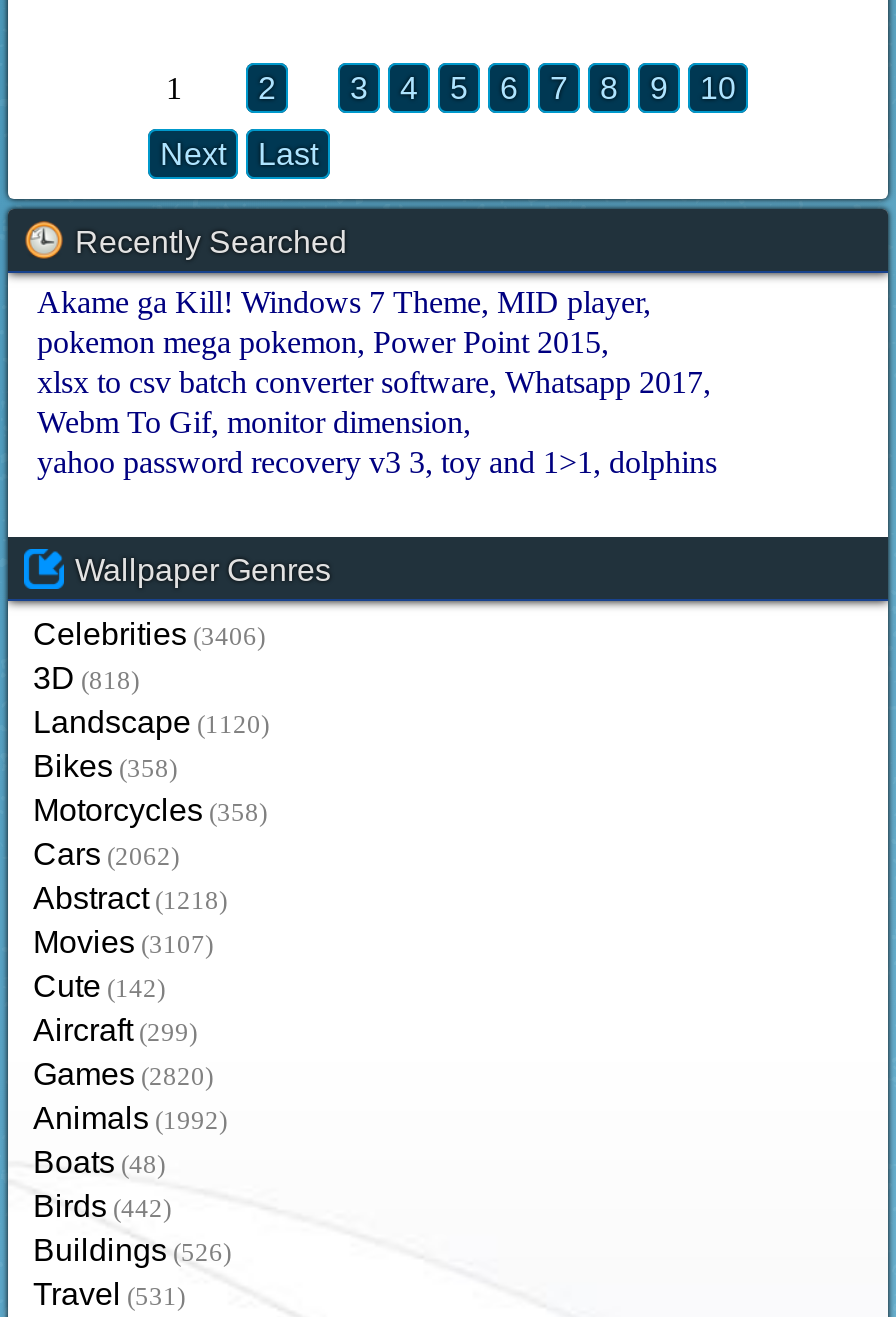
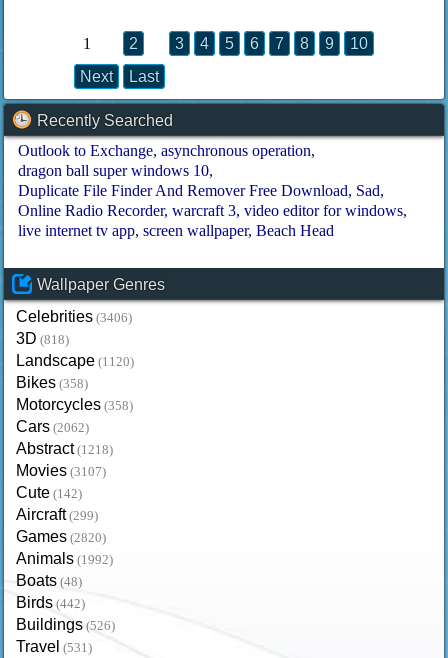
- Akame ga Kill! Windows 7 Theme MID player
- pokemon mega pokemon Power Point 2015
- xlsx to csv batch converter software Whatsapp 2017
- Webm To Gif monitor dimension
- yahoo password recovery v3 3 toy and 1>1 dolphins
+ Outlook to Exchange asynchronous operation
+ dragon ball super windows 10
+ Duplicate File Finder And Remover Free Download Sad
+ Online Radio Recorder warcraft 3 video editor for windows
+ live internet tv app screen wallpaper Beach Head
